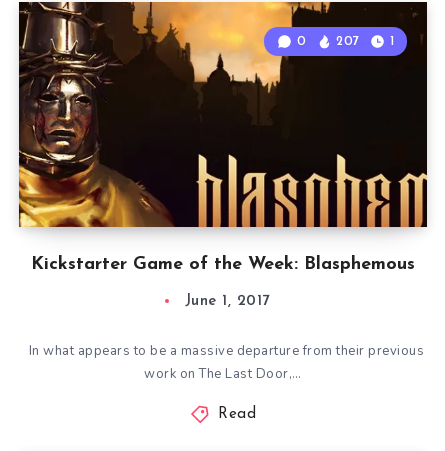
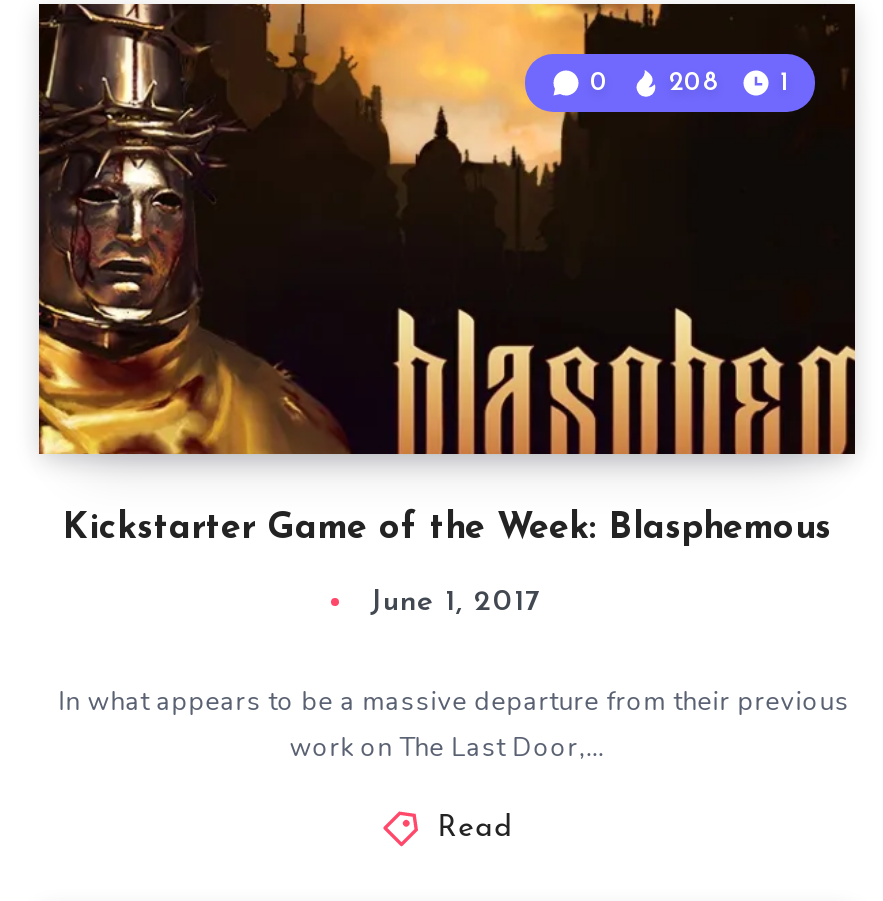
- 0 207 1
+ 0 208 1
